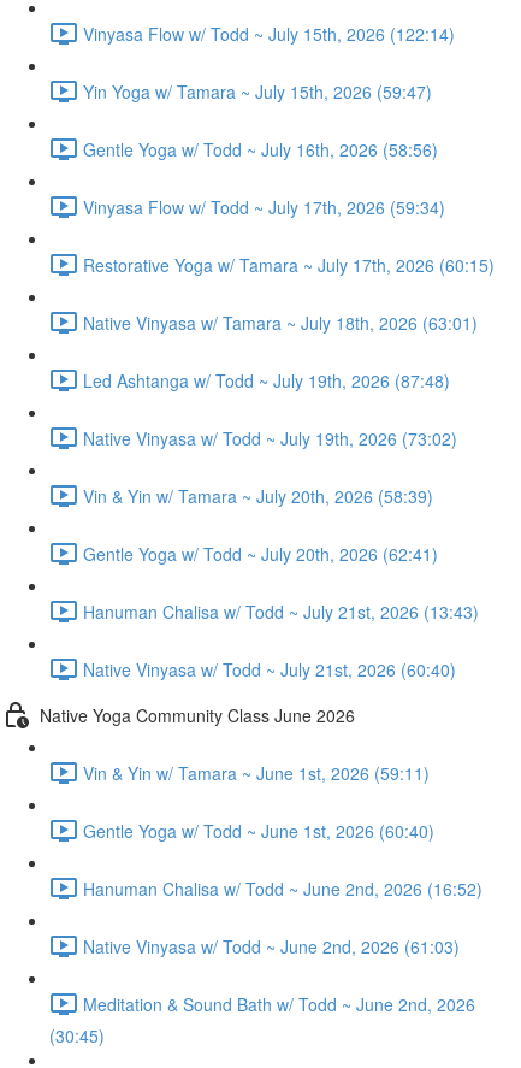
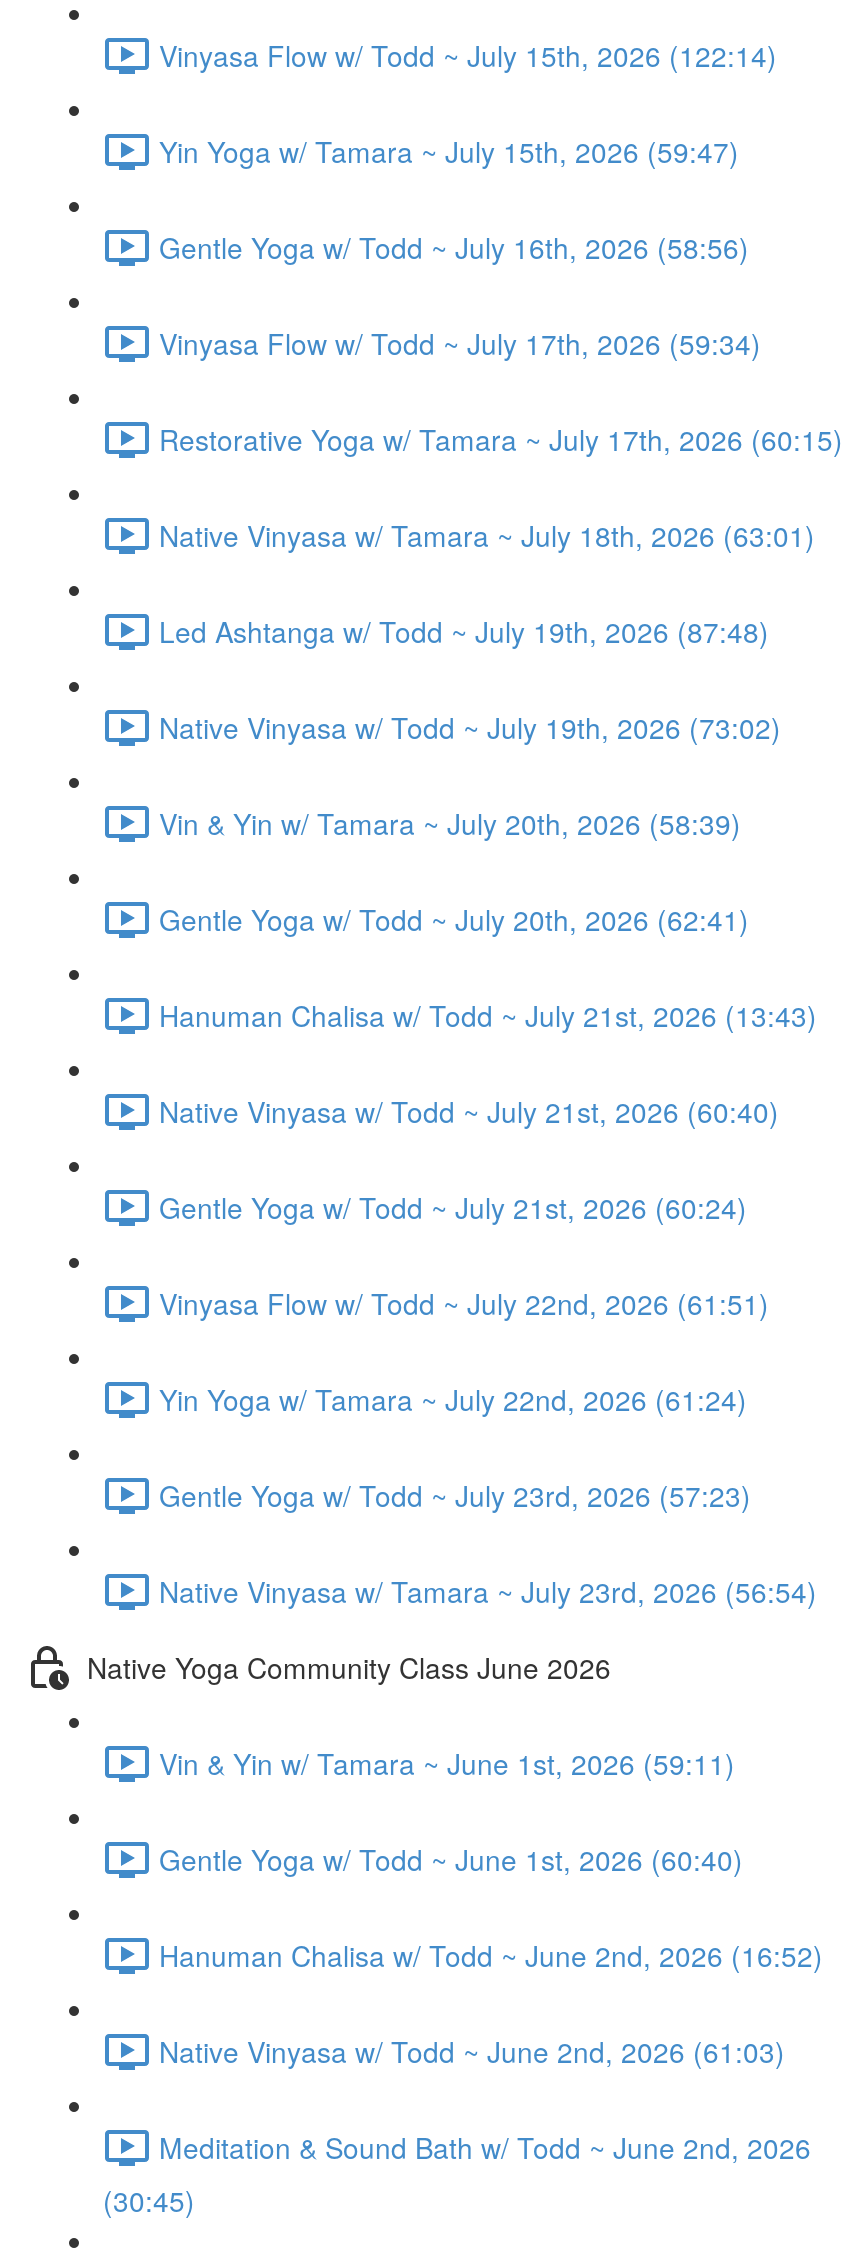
+ Gentle Yoga w/ Todd ~ July 21st, 2026 (60:24)
+ Vinyasa Flow w/ Todd ~ July 22nd, 2026 (61:51)
+ Yin Yoga w/ Tamara ~ July 22nd, 2026 (61:24)
+ Gentle Yoga w/ Todd ~ July 23rd, 2026 (57:23)
+ Native Vinyasa w/ Tamara ~ July 23rd, 2026 (56:54)
